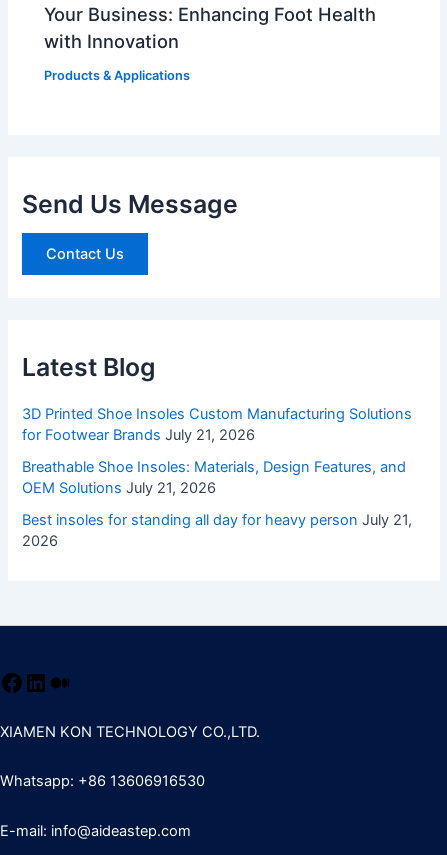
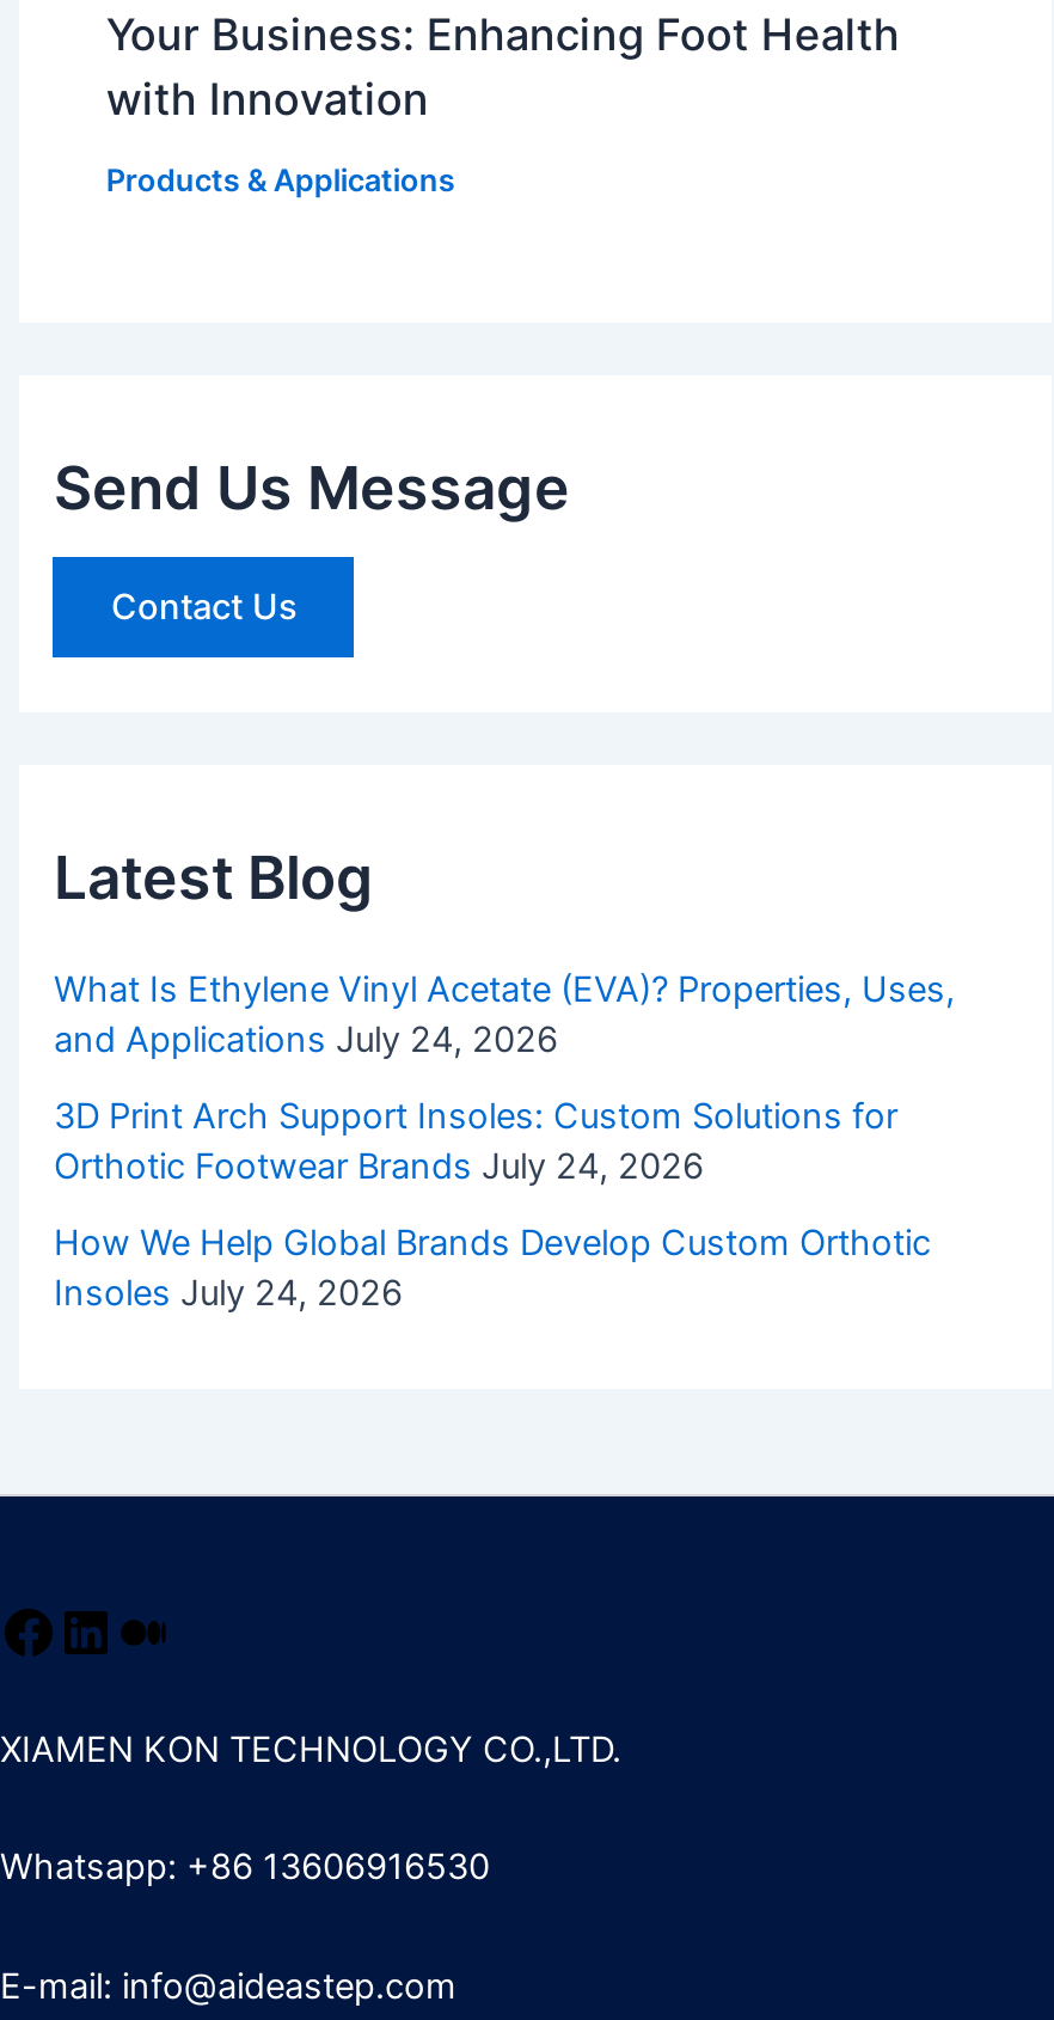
- 3D Printed Shoe Insoles Custom Manufacturing Solutions
- for Footwear Brands July 21, 2026
+ What Is Ethylene Vinyl Acetate (EVA)? Properties, Uses,
+ and Applications July 24, 2026

- Breathable Shoe Insoles: Materials, Design Features, and
- OEM Solutions July 21, 2026
+ 3D Print Arch Support Insoles: Custom Solutions for
+ Orthotic Footwear Brands July 24, 2026

- Best insoles for standing all day for heavy person July 21,
- 2026
+ How We Help Global Brands Develop Custom Orthotic
+ Insoles July 24, 2026
